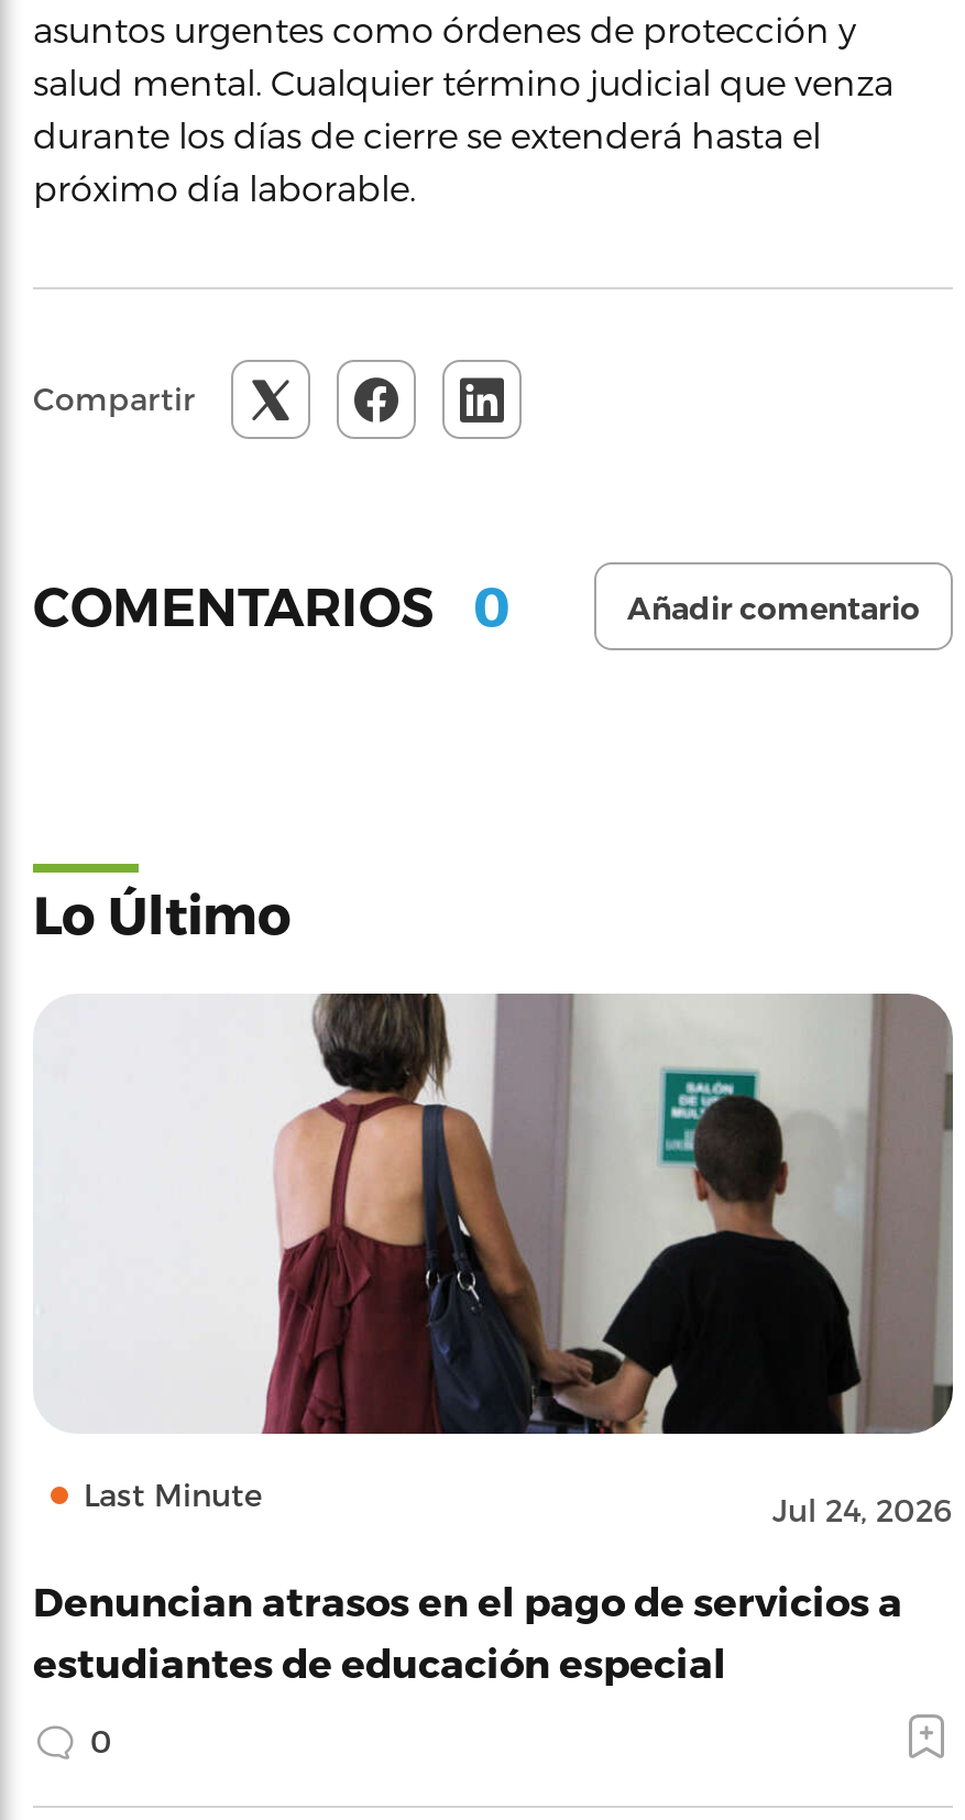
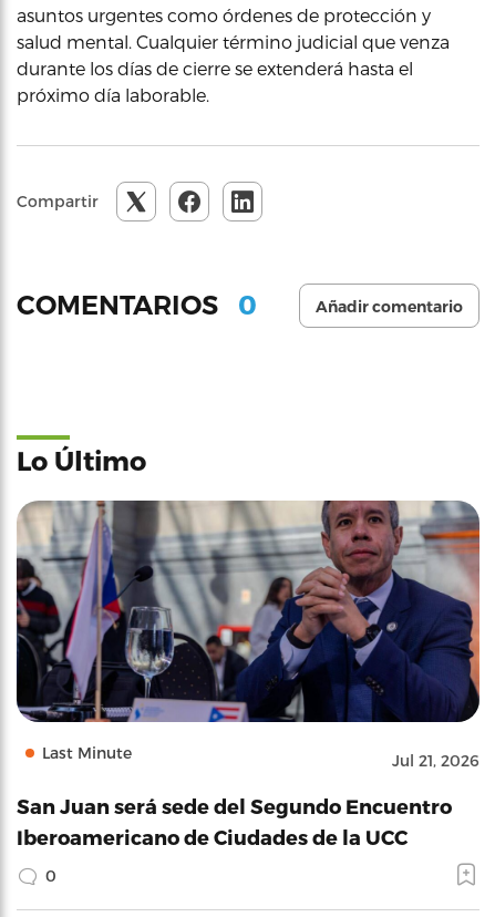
- [image]
- Jul 24, 2026
+ [image]
+ Jul 21, 2026

- Denuncian atrasos en el pago de servicios a
- estudiantes de educación especial
+ San Juan será sede del Segundo Encuentro
+ Iberoamericano de Ciudades de la UCC
